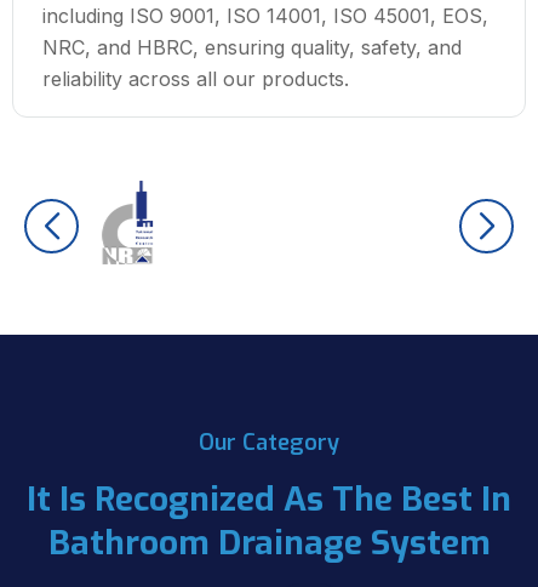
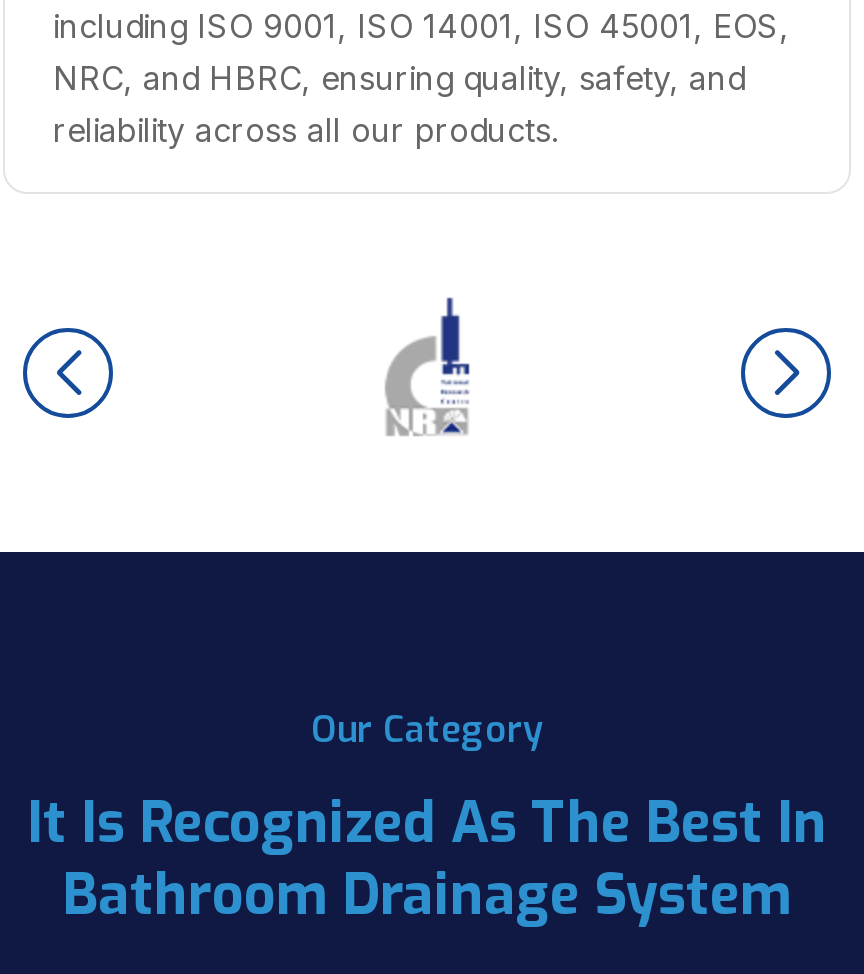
+ [image]

- [image]
